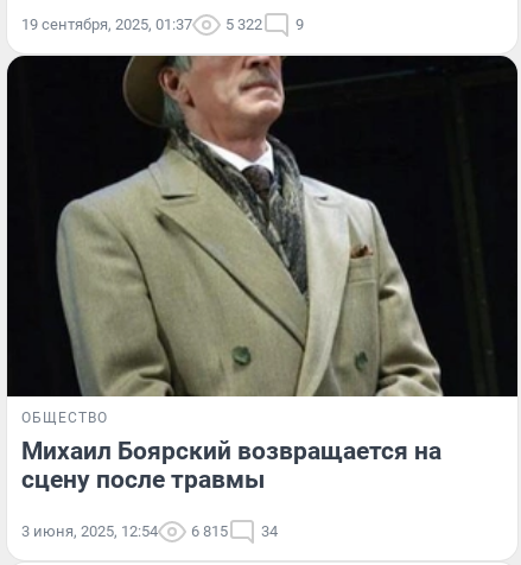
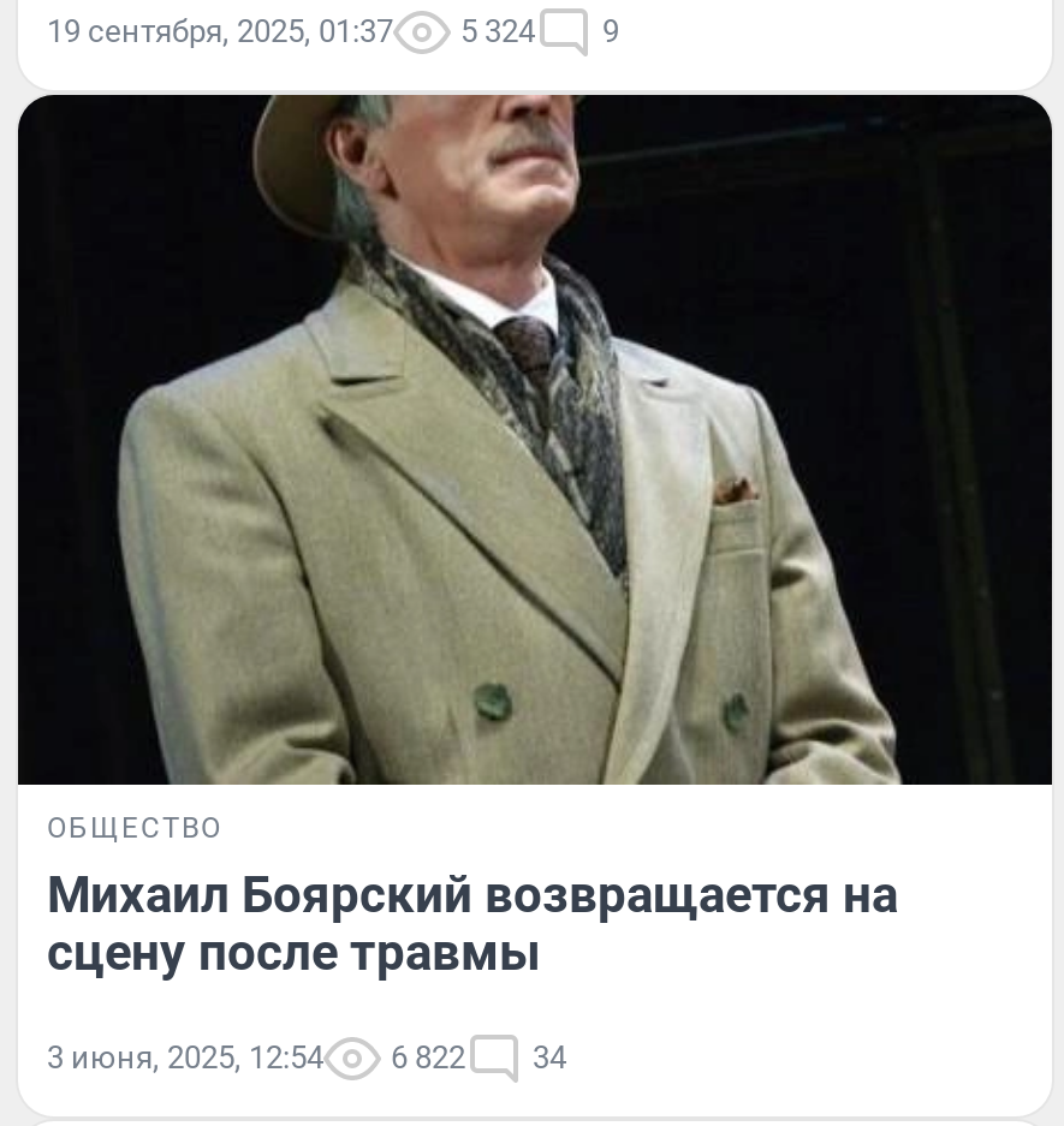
- 19 сентября, 2025, 01:37 5 322 9
+ 19 сентября, 2025, 01:37 5 324 9

- 6 815
+ 6 822
